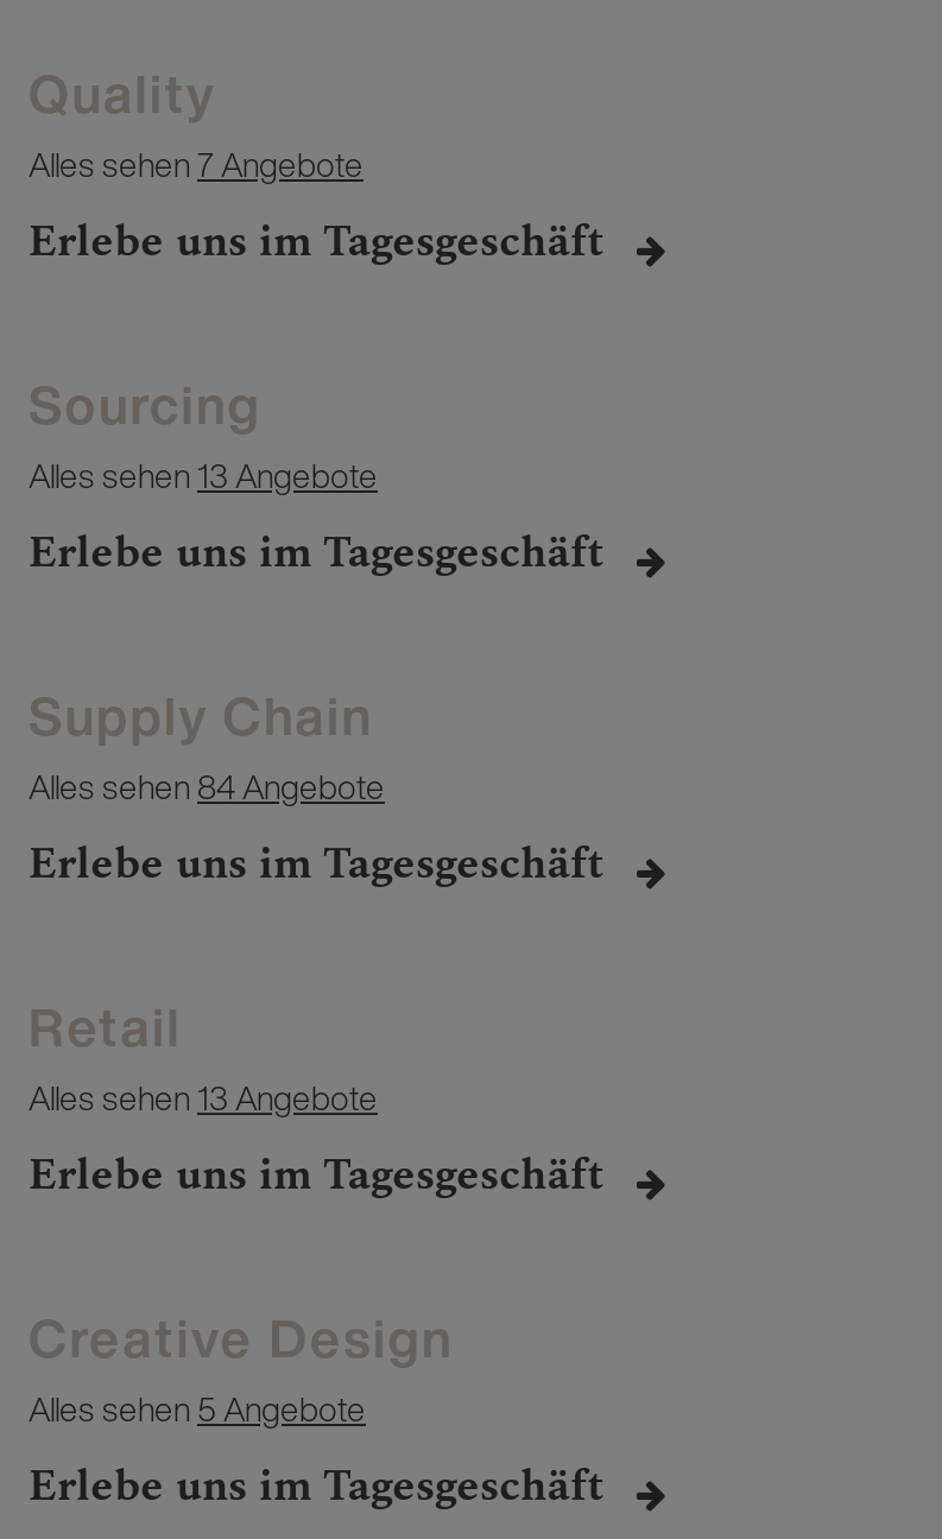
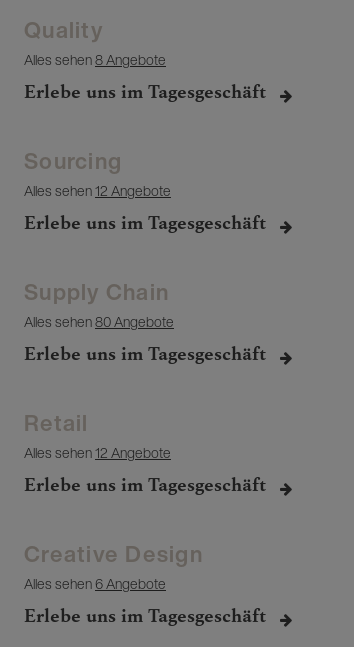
- Alles sehen7 Angebote
+ Alles sehen8 Angebote

- Alles sehen 13 Angebote
+ Alles sehen 12 Angebote

- Alles sehen 84 Angebote
+ Alles sehen 80 Angebote

- Alles sehen 13 Angebote
+ Alles sehen 12 Angebote

- Alles sehen 5 Angebote
+ Alles sehen 6 Angebote
